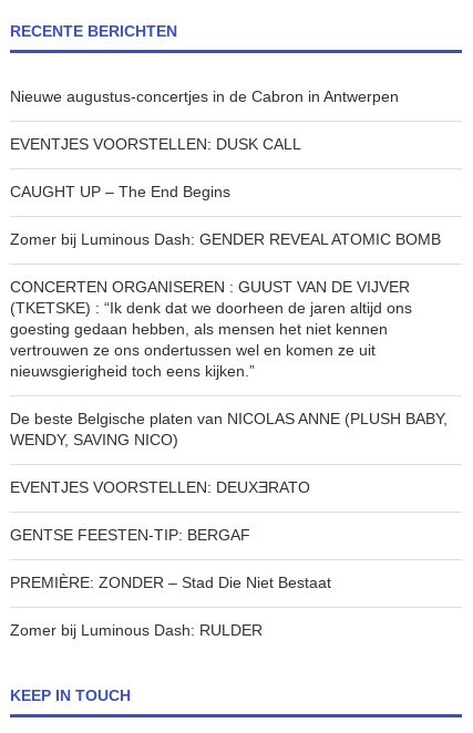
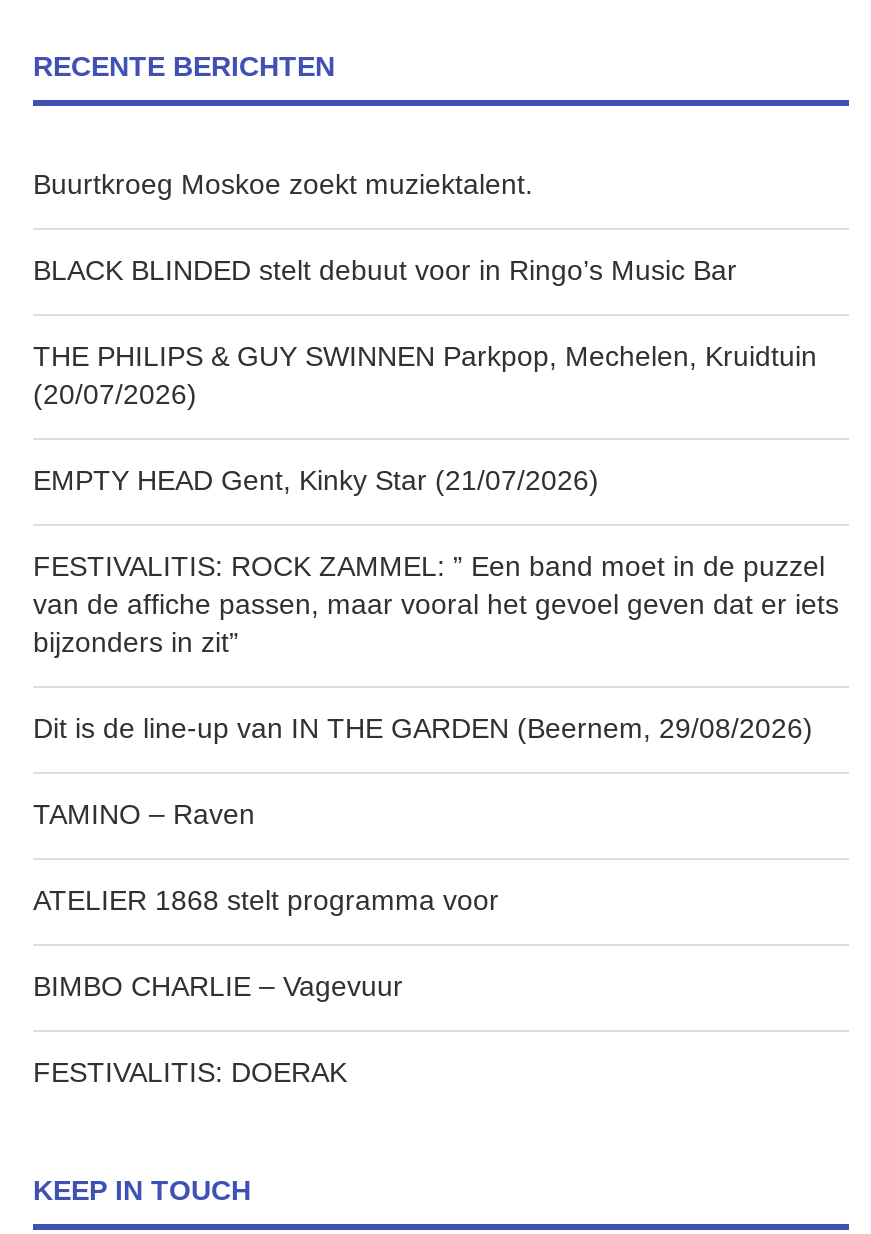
- Nieuwe augustus-concertjes in de Cabron in Antwerpen
+ Buurtkroeg Moskoe zoekt muziektalent.

- EVENTJES VOORSTELLEN: DUSK CALL
+ BLACK BLINDED stelt debuut voor in Ringo’s Music Bar

- CAUGHT UP – The End Begins
+ THE PHILIPS & GUY SWINNEN Parkpop, Mechelen, Kruidtuin
+ (20/07/2026)

- Zomer bij Luminous Dash: GENDER REVEAL ATOMIC BOMB
+ EMPTY HEAD Gent, Kinky Star (21/07/2026)

- CONCERTEN ORGANISEREN : GUUST VAN DE VIJVER
- (TKETSKE) : “Ik denk dat we doorheen de jaren altijd ons
- goesting gedaan hebben, als mensen het niet kennen
- vertrouwen ze ons ondertussen wel en komen ze uit
- nieuwsgierigheid toch eens kijken.”
+ FESTIVALITIS: ROCK ZAMMEL: ” Een band moet in de puzzel
+ van de affiche passen, maar vooral het gevoel geven dat er iets
+ bijzonders in zit”

- De beste Belgische platen van NICOLAS ANNE (PLUSH BABY,
- WENDY, SAVING NICO)
+ Dit is de line-up van IN THE GARDEN (Beernem, 29/08/2026)

- EVENTJES VOORSTELLEN: DEUXƎRATO
+ TAMINO – Raven

- GENTSE FEESTEN-TIP: BERGAF
+ ATELIER 1868 stelt programma voor

- PREMIÈRE: ZONDER – Stad Die Niet Bestaat
+ BIMBO CHARLIE – Vagevuur

- Zomer bij Luminous Dash: RULDER
+ FESTIVALITIS: DOERAK
